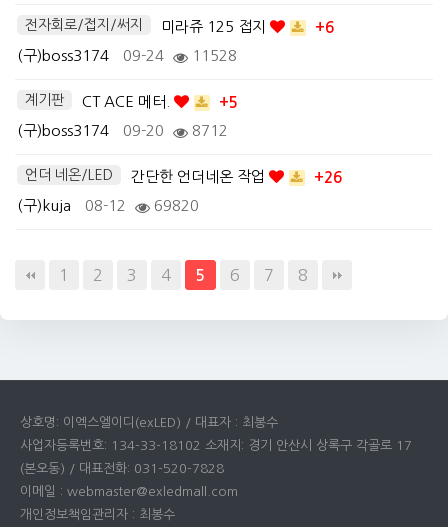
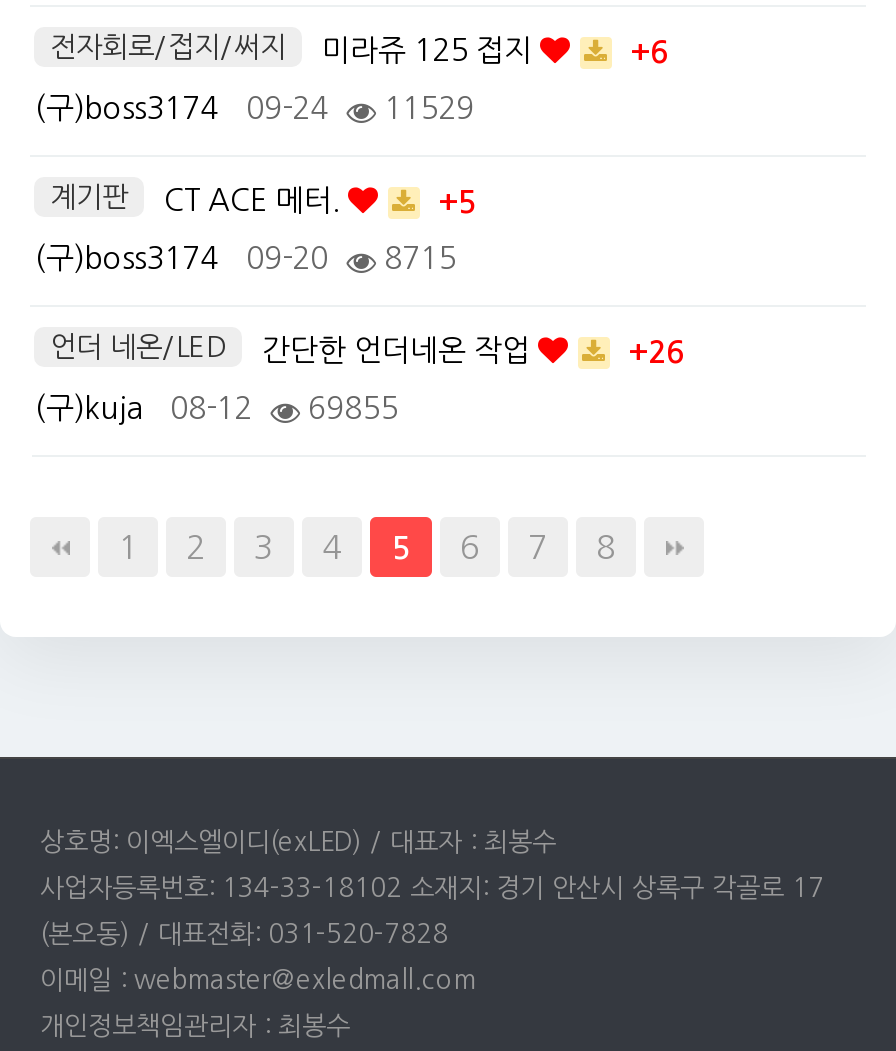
- (구)boss3174 09-24 11528
+ (구)boss3174 09-24 11529

- (구)boss3174 09-20 8712
+ (구)boss3174 09-20 8715

- (구)kuja 08-12 69820
+ (구)kuja 08-12 69855
